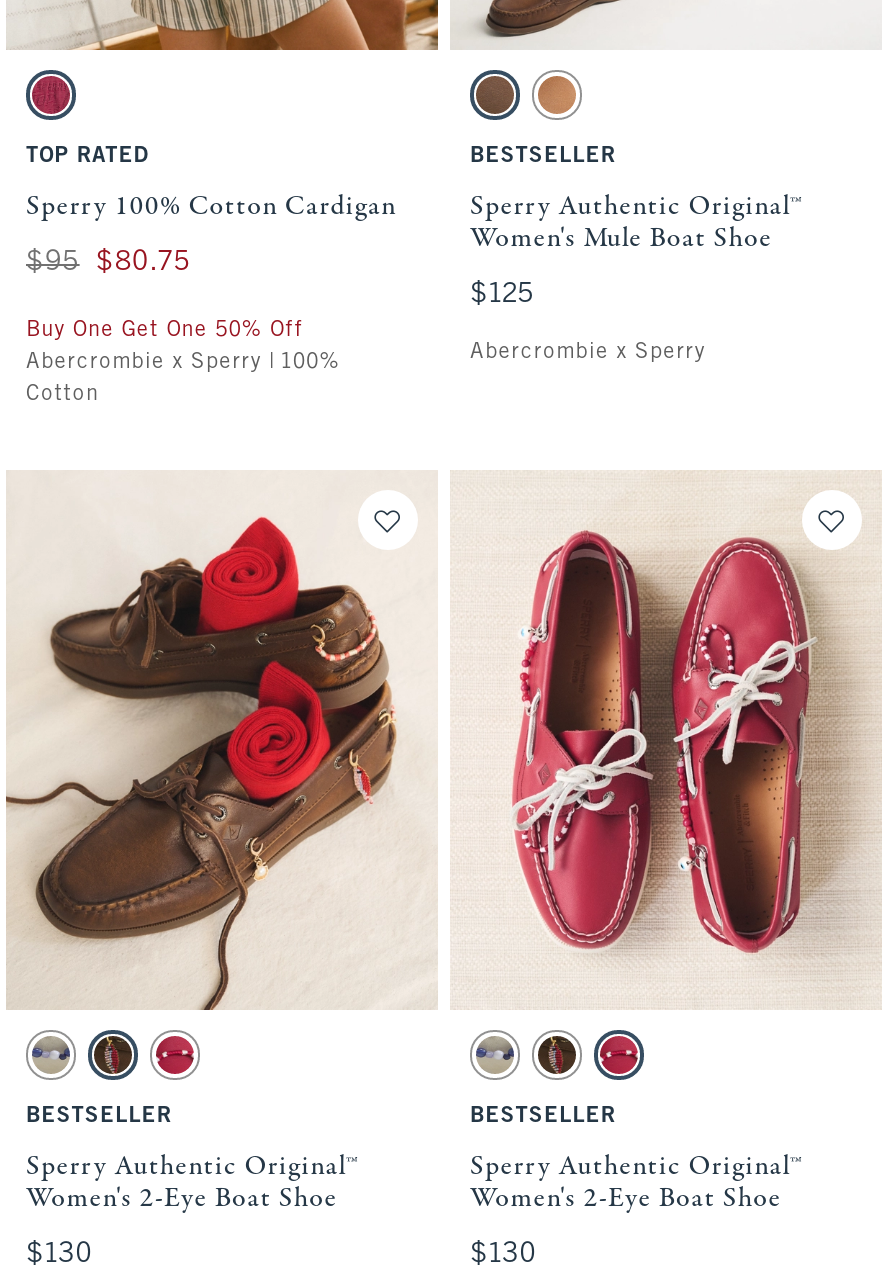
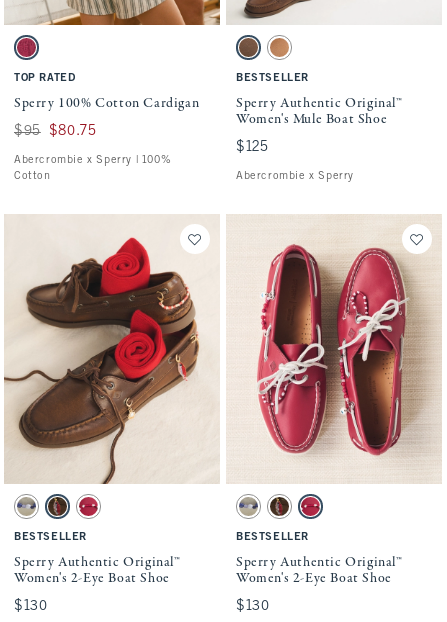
- Buy One Get One 50% Off
